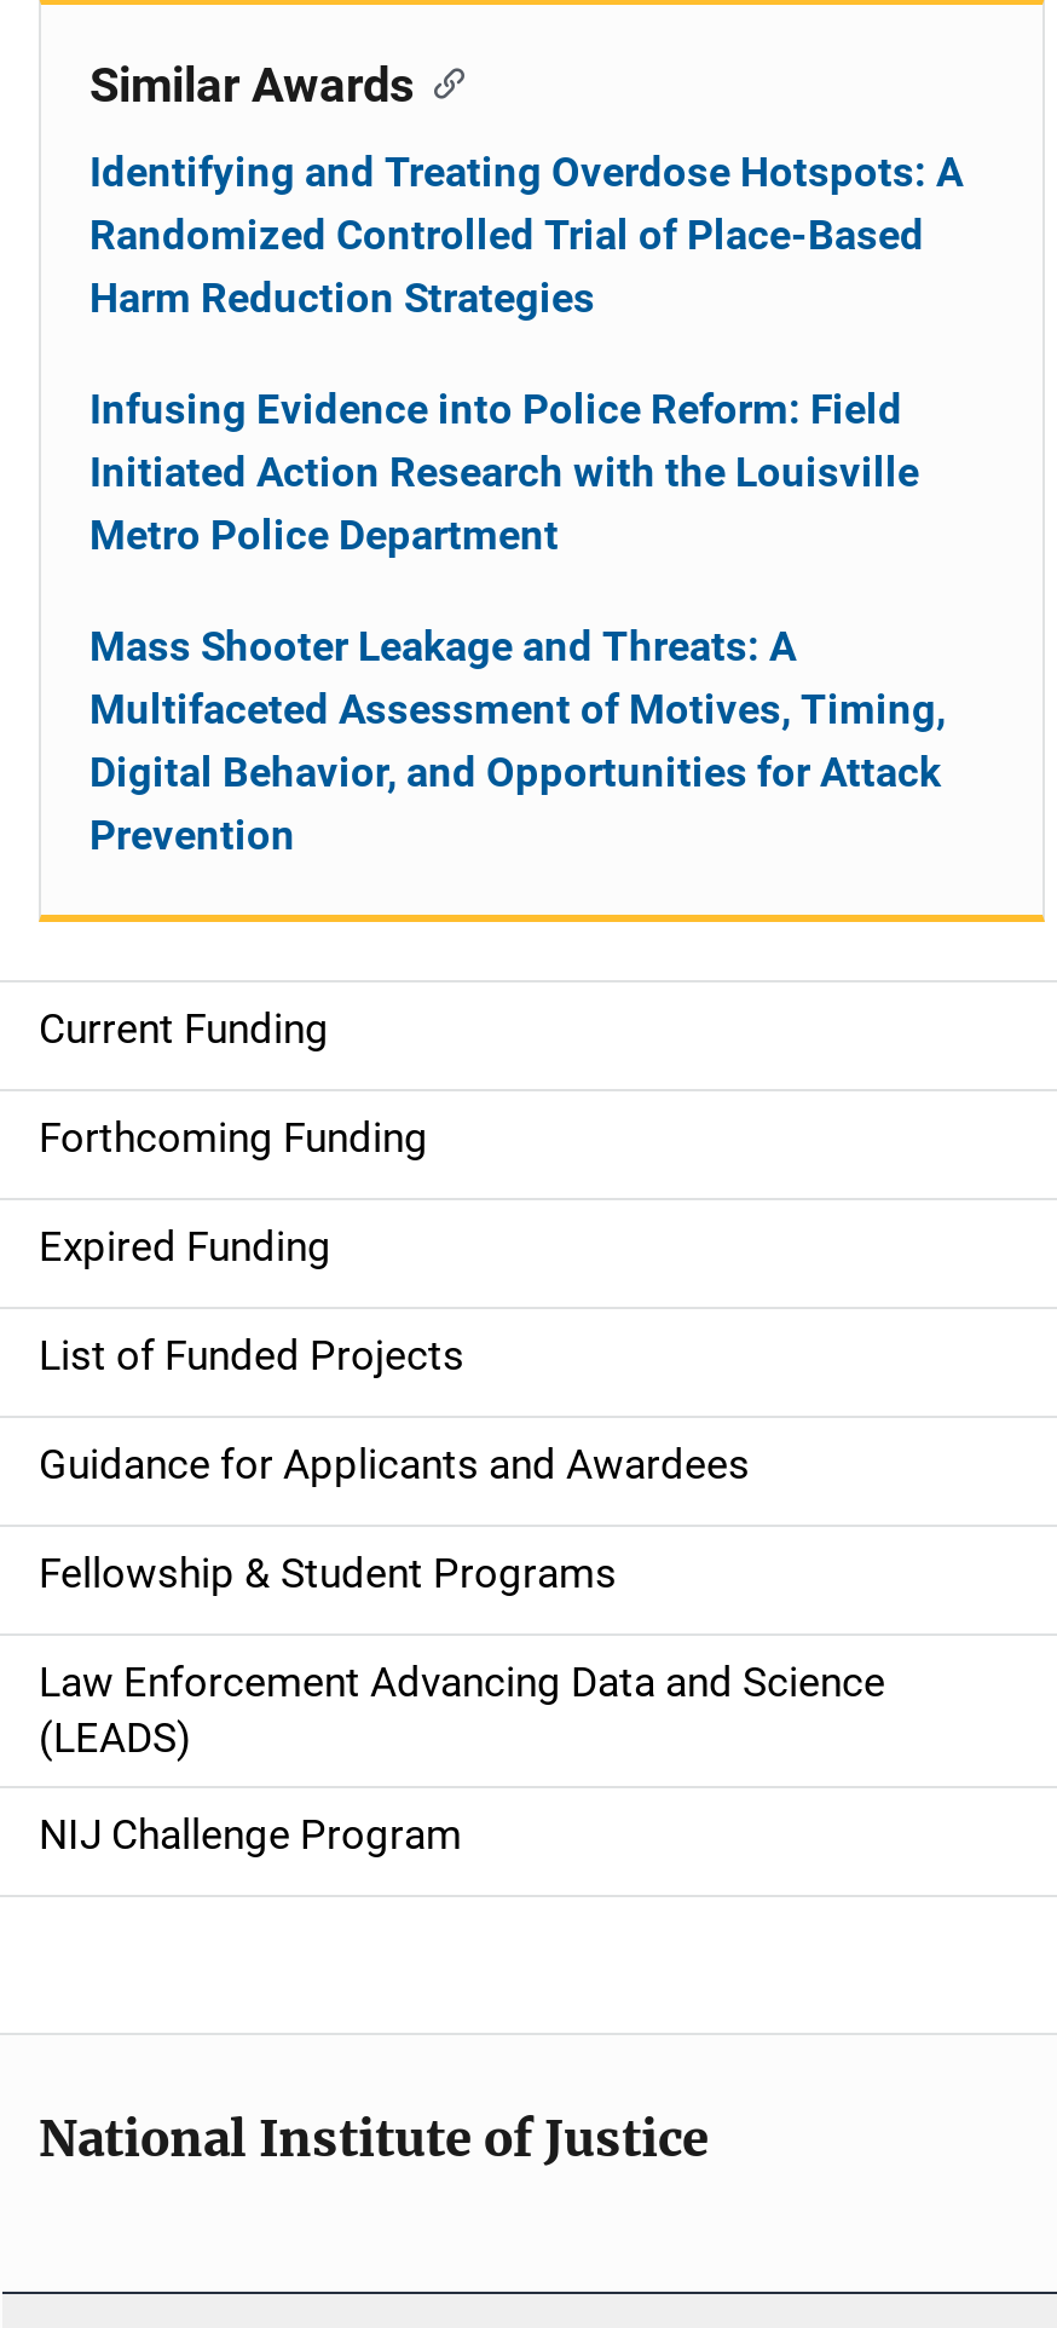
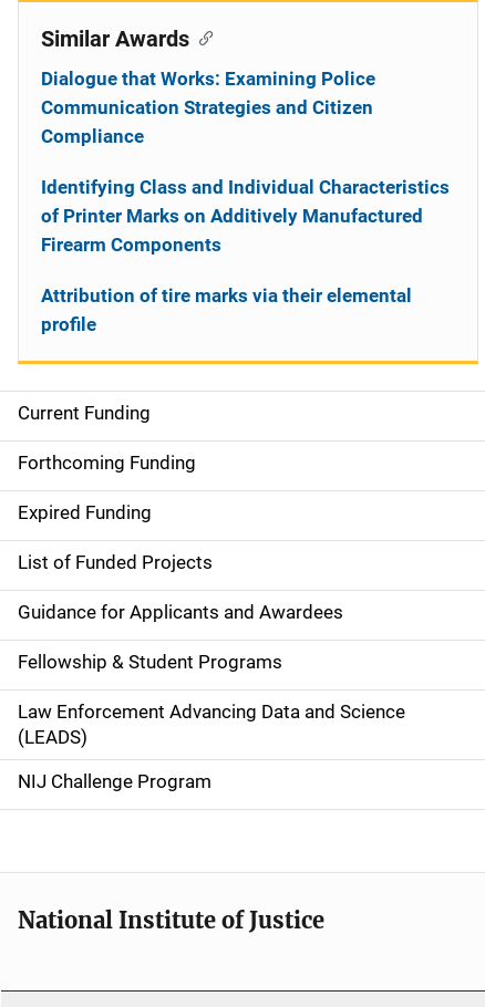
- Identifying and Treating Overdose Hotspots: A
- Randomized Controlled Trial of Place-Based
- Harm Reduction Strategies
+ Dialogue that Works: Examining Police
+ Communication Strategies and Citizen
+ Compliance

- Infusing Evidence into Police Reform: Field
- Initiated Action Research with the Louisville
- Metro Police Department
+ Identifying Class and Individual Characteristics
+ of Printer Marks on Additively Manufactured
+ Firearm Components

- Mass Shooter Leakage and Threats: A
- Multifaceted Assessment of Motives, Timing,
- Digital Behavior, and Opportunities for Attack
- Prevention
+ Attribution of tire marks via their elemental
+ profile
